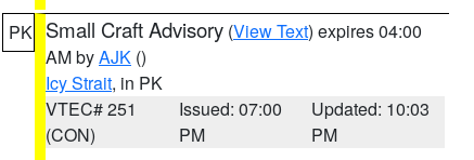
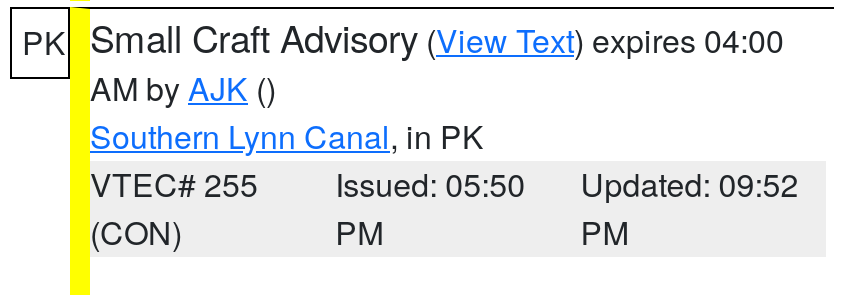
- Icy Strait, in PK
- VTEC# 251
+ Southern Lynn Canal, in PK
+ VTEC# 255

- Issued: 07:00
+ Issued: 05:50

- Updated: 10:03
+ Updated: 09:52
